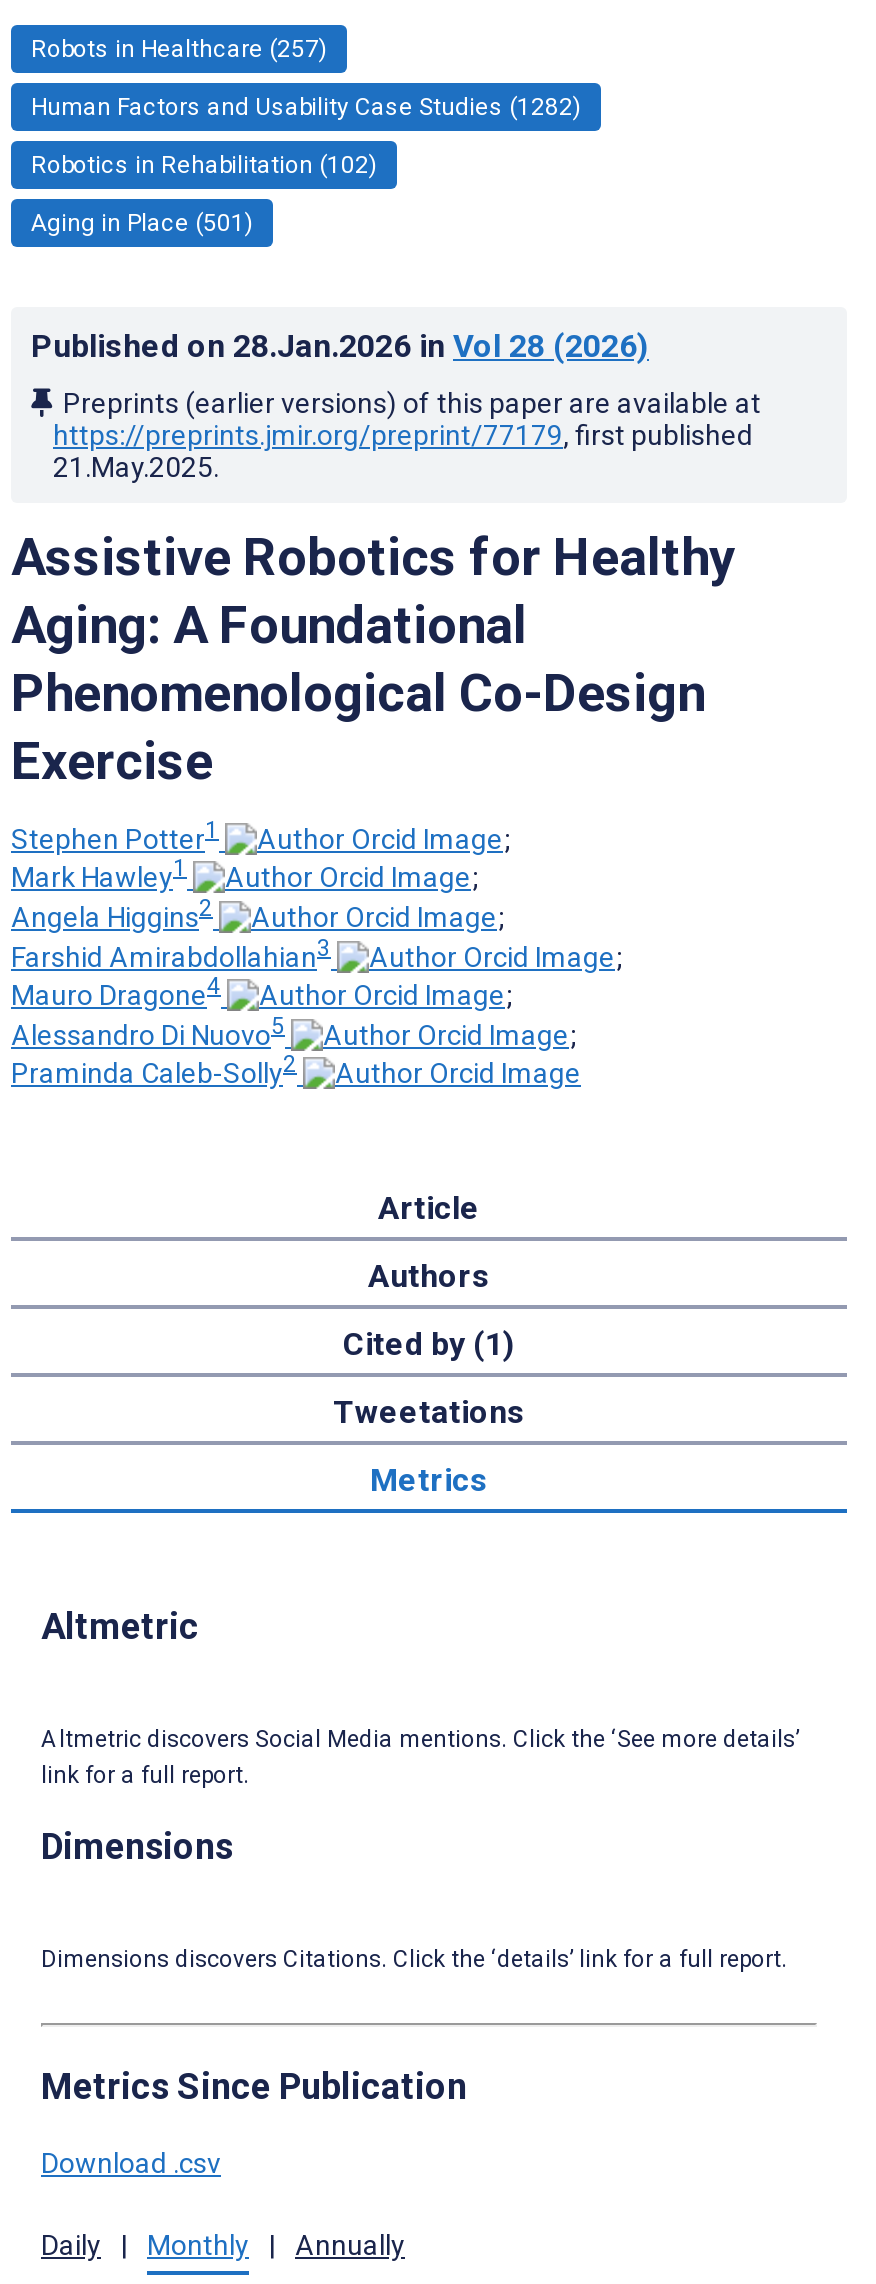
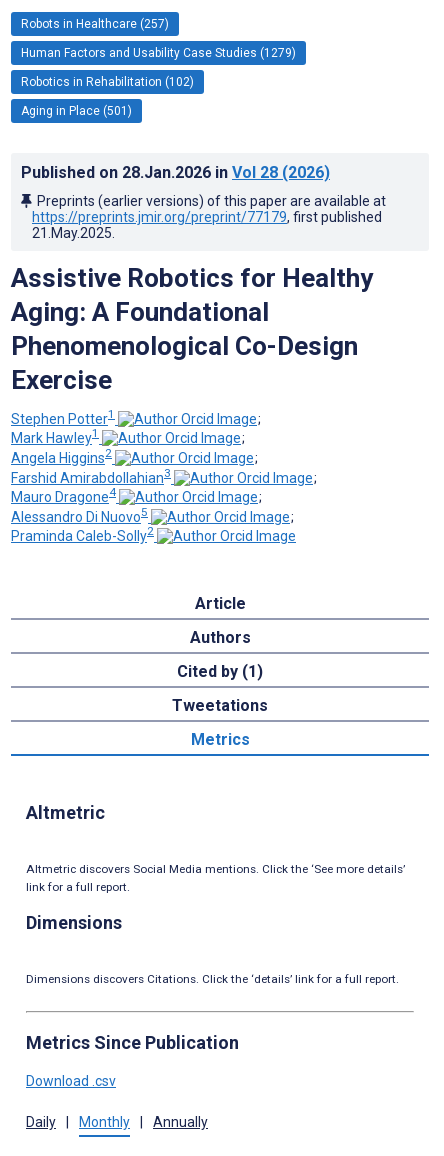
- Human Factors and Usability Case Studies (1282)
+ Human Factors and Usability Case Studies (1279)
